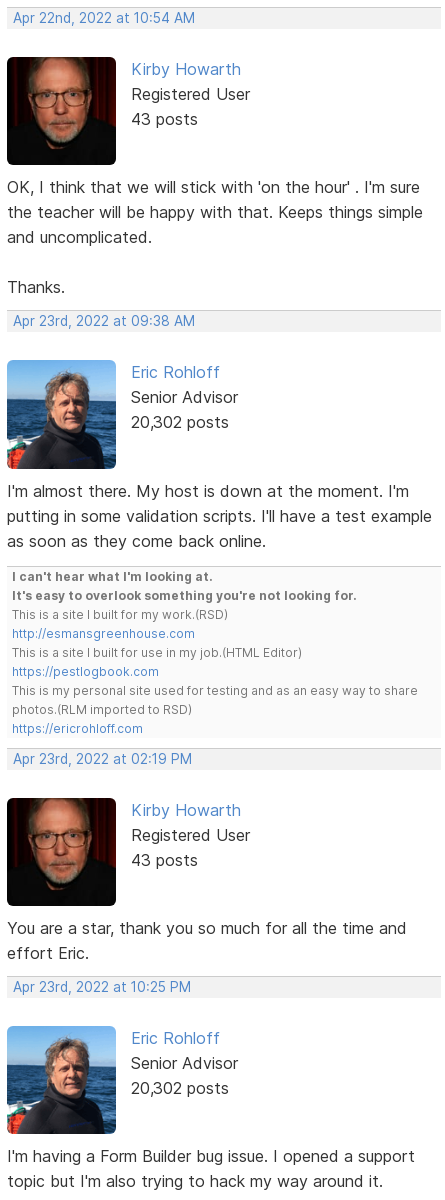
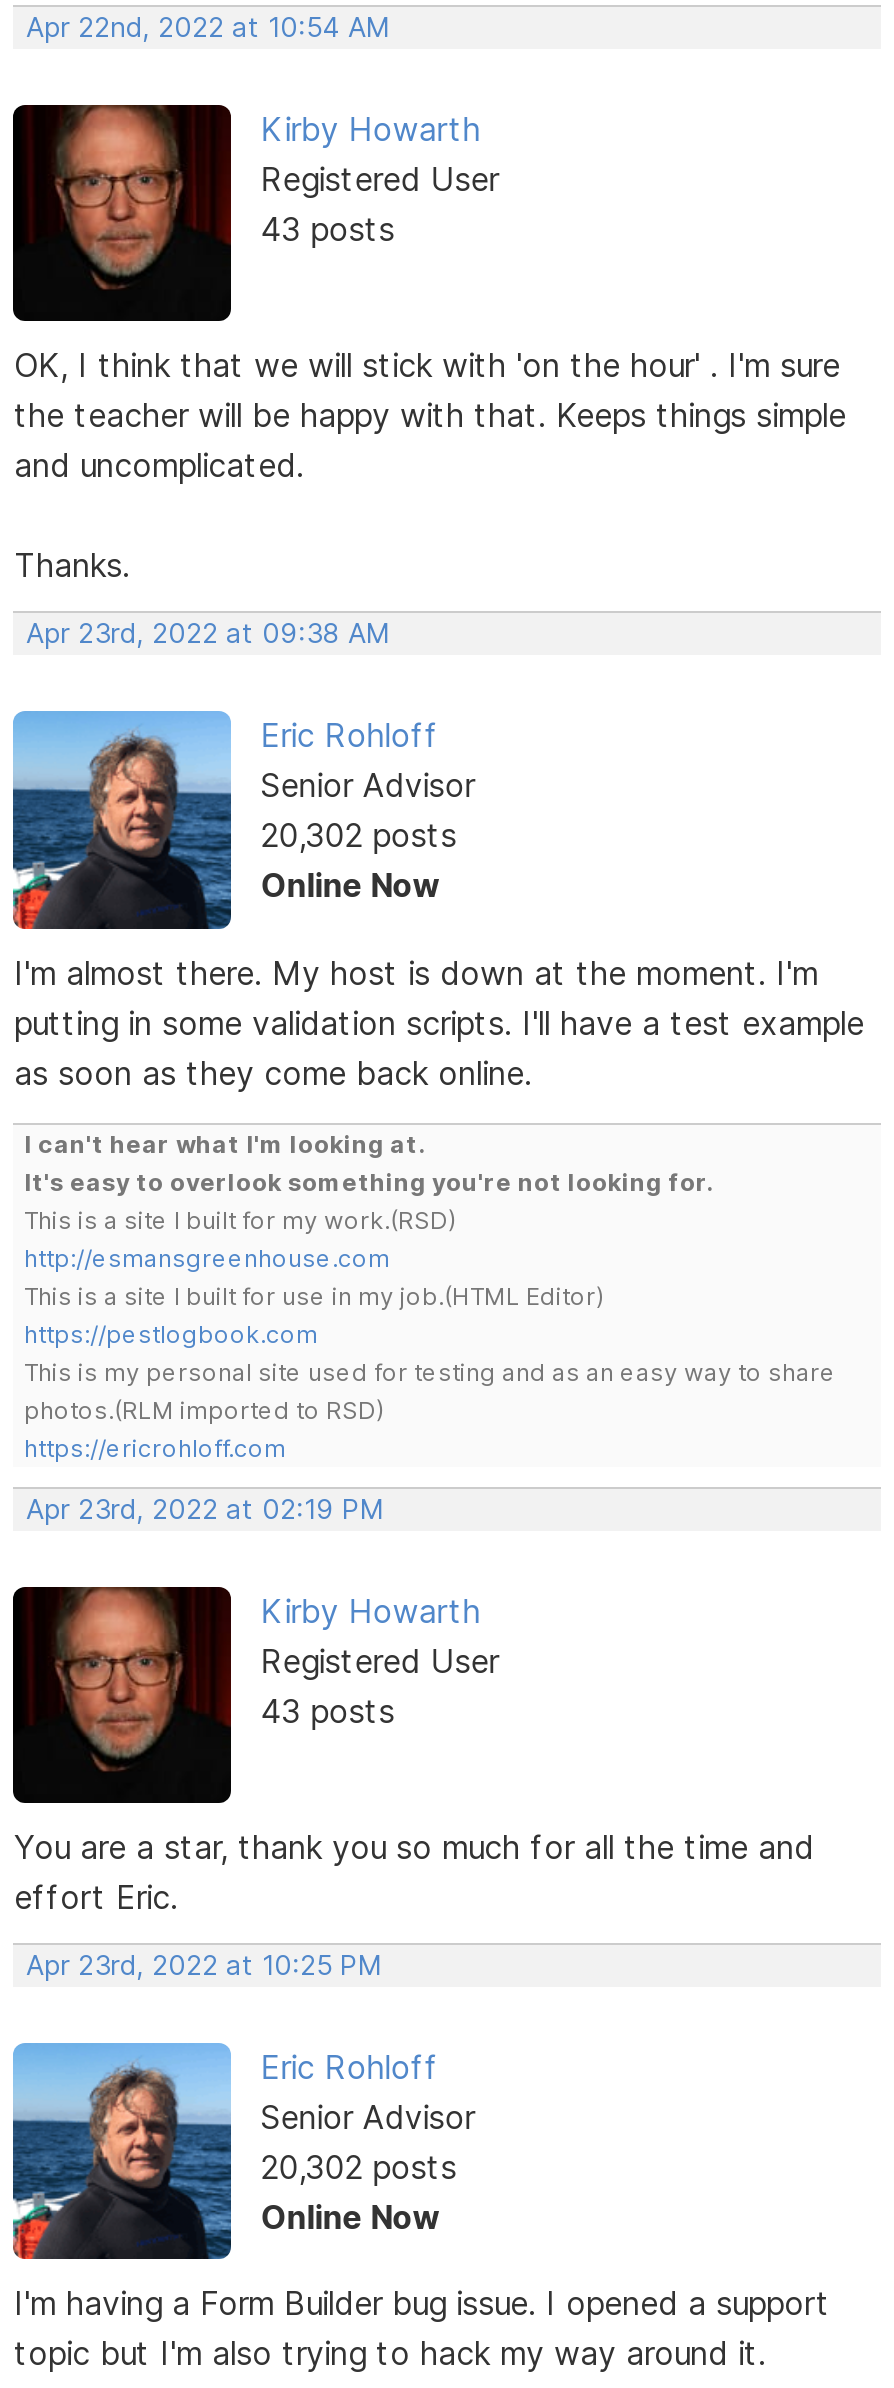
+ Online Now

+ Online Now
